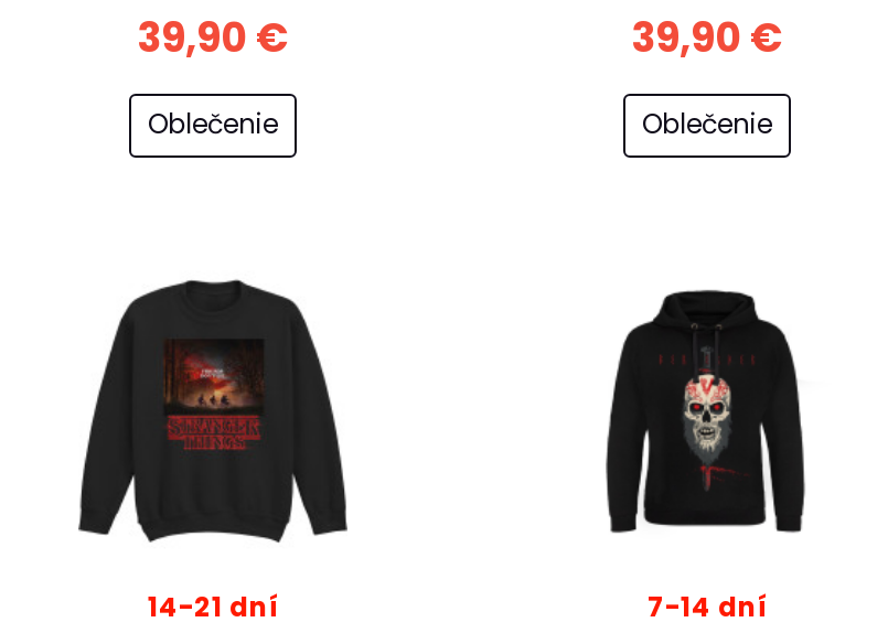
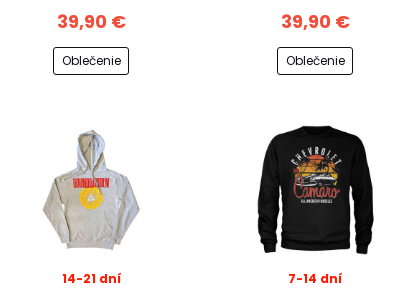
- [image]
+ [image]

- [image]
+ [image]
